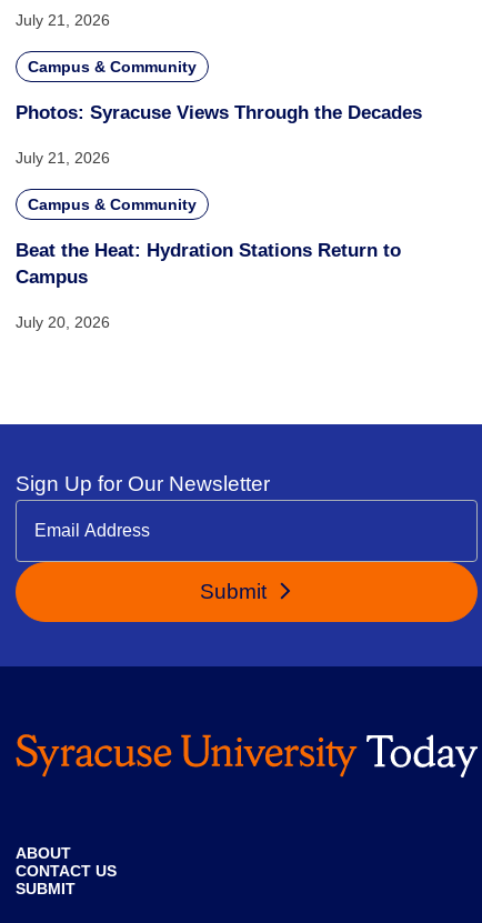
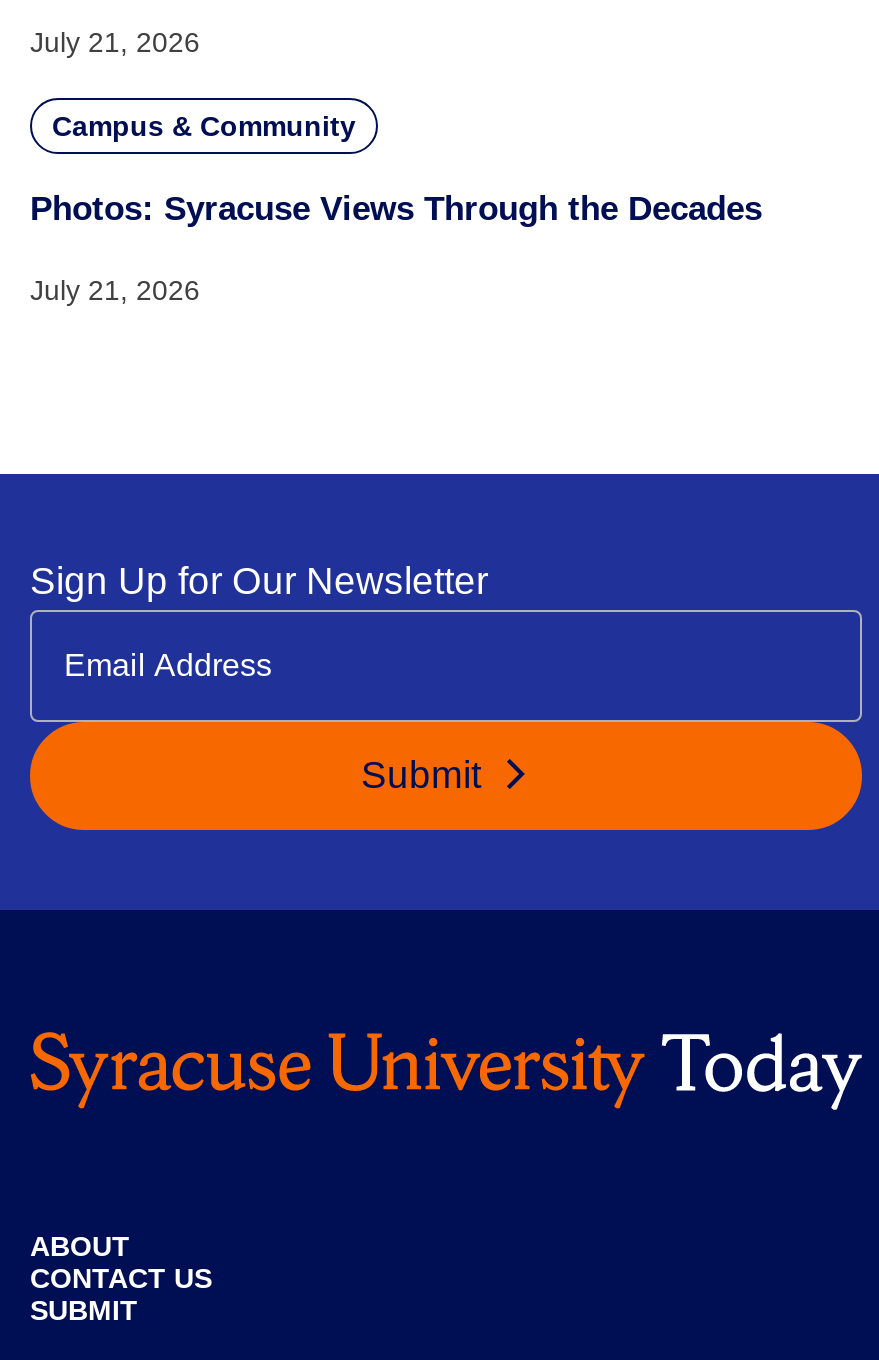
- Campus & Community
- Beat the Heat: Hydration Stations Return to
- Campus
- July 20, 2026
